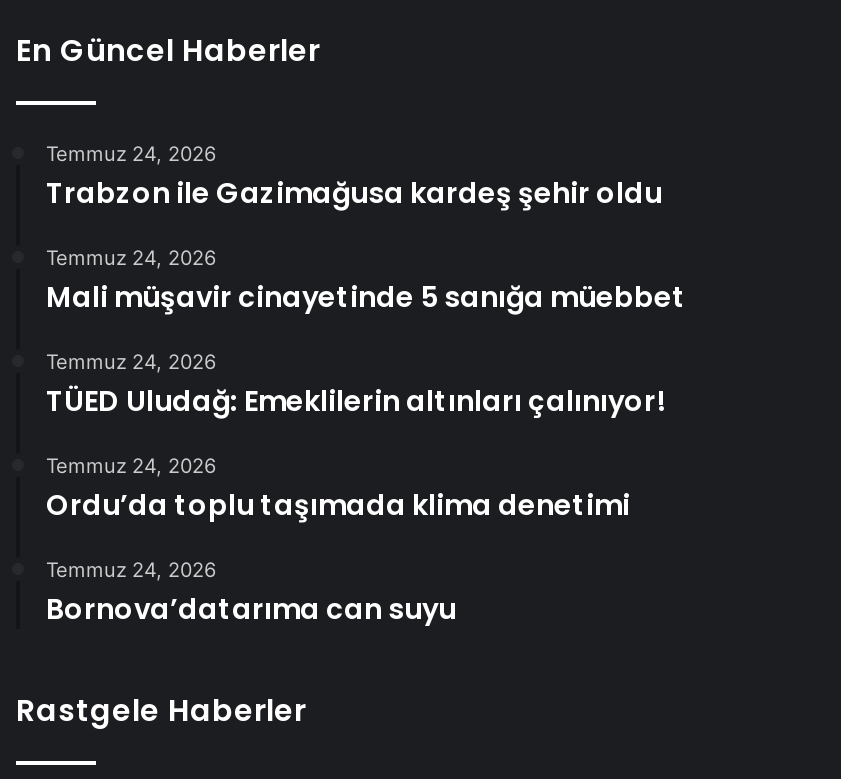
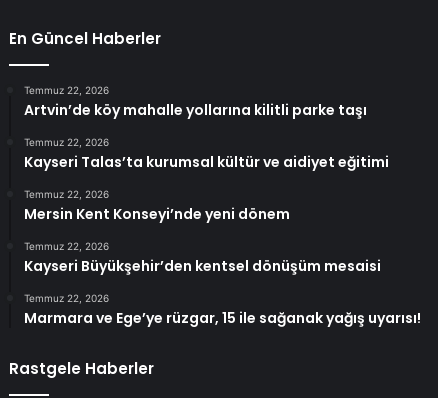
- Temmuz 24, 2026
- Trabzon ile Gazimağusa kardeş şehir oldu
+ Temmuz 22, 2026
+ Artvin’de köy mahalle yollarına kilitli parke taşı

- Temmuz 24, 2026
- Mali müşavir cinayetinde 5 sanığa müebbet
+ Temmuz 22, 2026
+ Kayseri Talas’ta kurumsal kültür ve aidiyet eğitimi

- Temmuz 24, 2026
- TÜED Uludağ: Emeklilerin altınları çalınıyor!
+ Temmuz 22, 2026
+ Mersin Kent Konseyi’nde yeni dönem

- Temmuz 24, 2026
- Ordu’da toplu taşımada klima denetimi
+ Temmuz 22, 2026
+ Kayseri Büyükşehir’den kentsel dönüşüm mesaisi

- Temmuz 24, 2026
- Bornova’datarıma can suyu
+ Temmuz 22, 2026
+ Marmara ve Ege’ye rüzgar, 15 ile sağanak yağış uyarısı!
